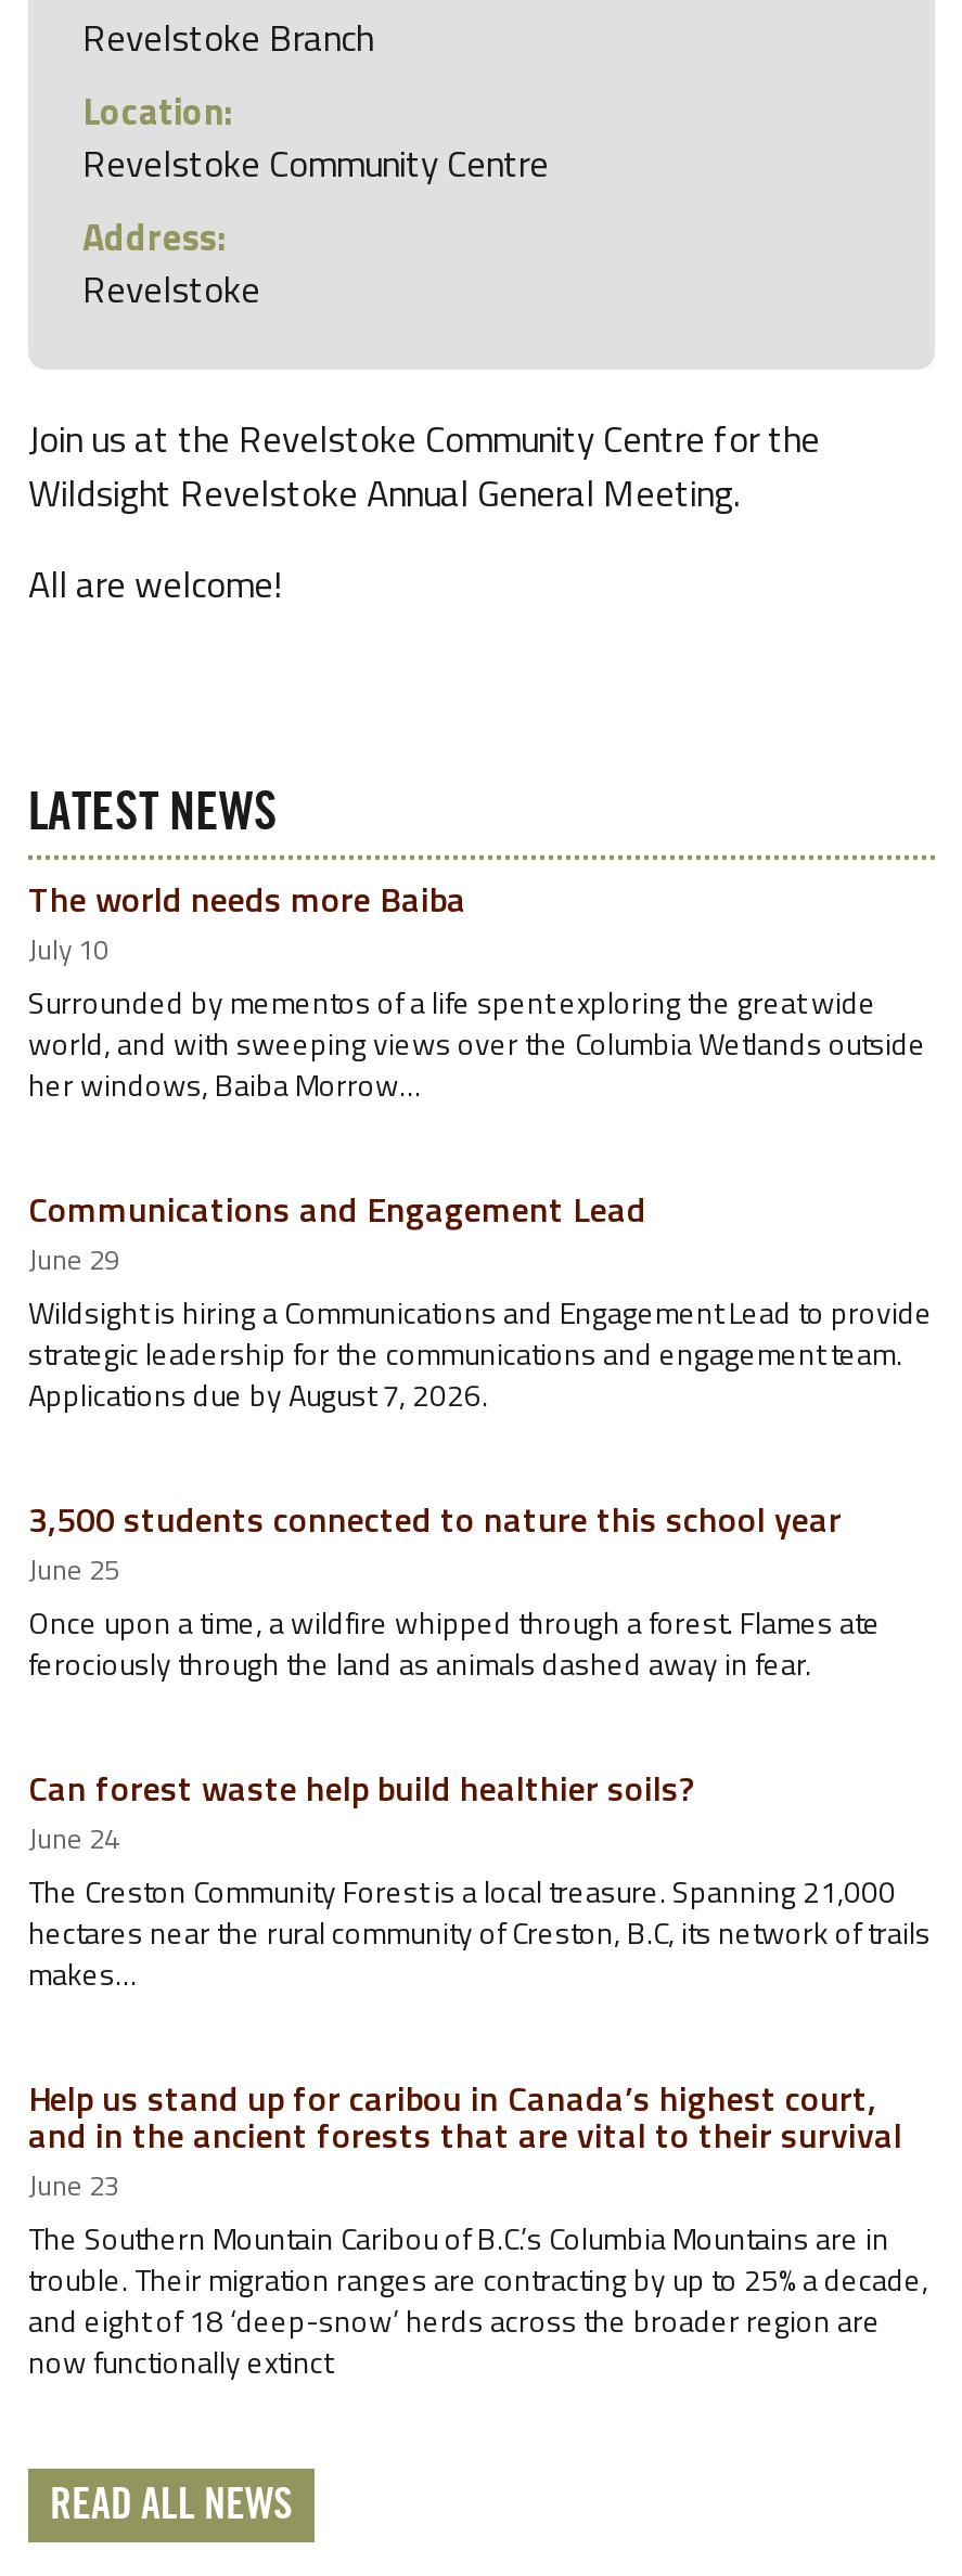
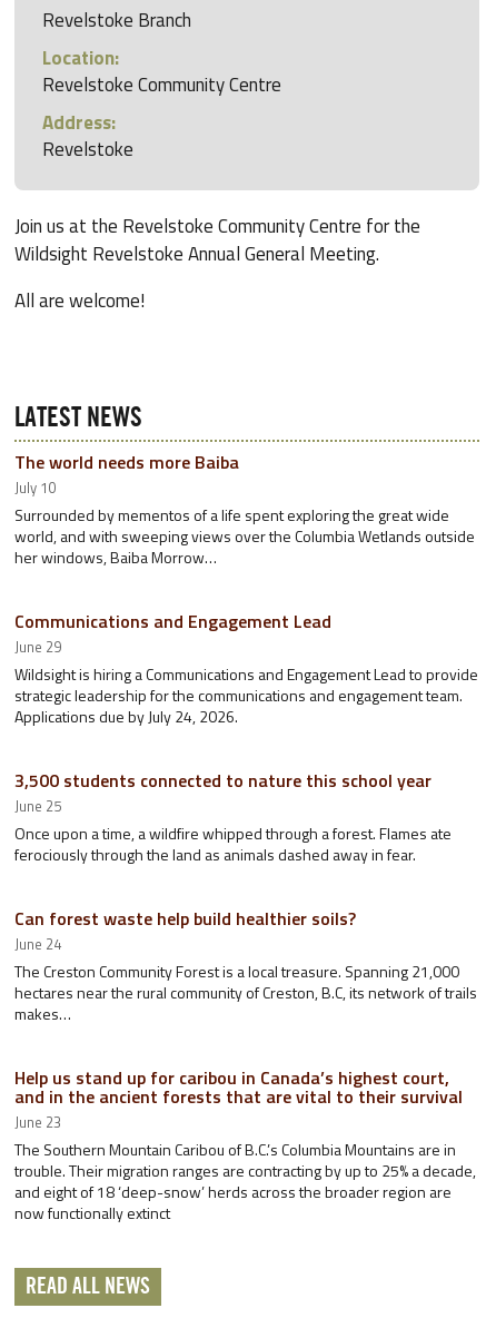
- Applications due by August 7, 2026.
+ Applications due by July 24, 2026.
